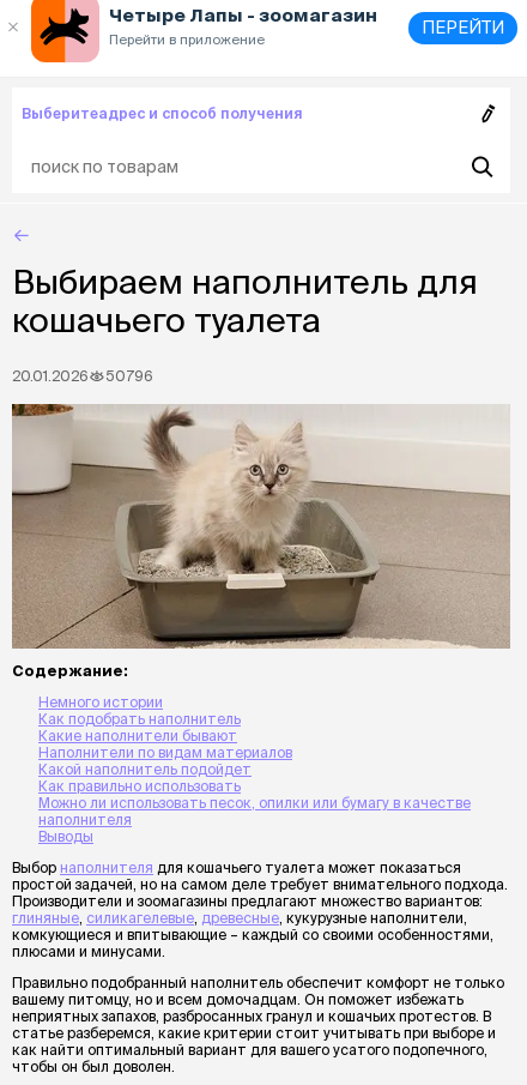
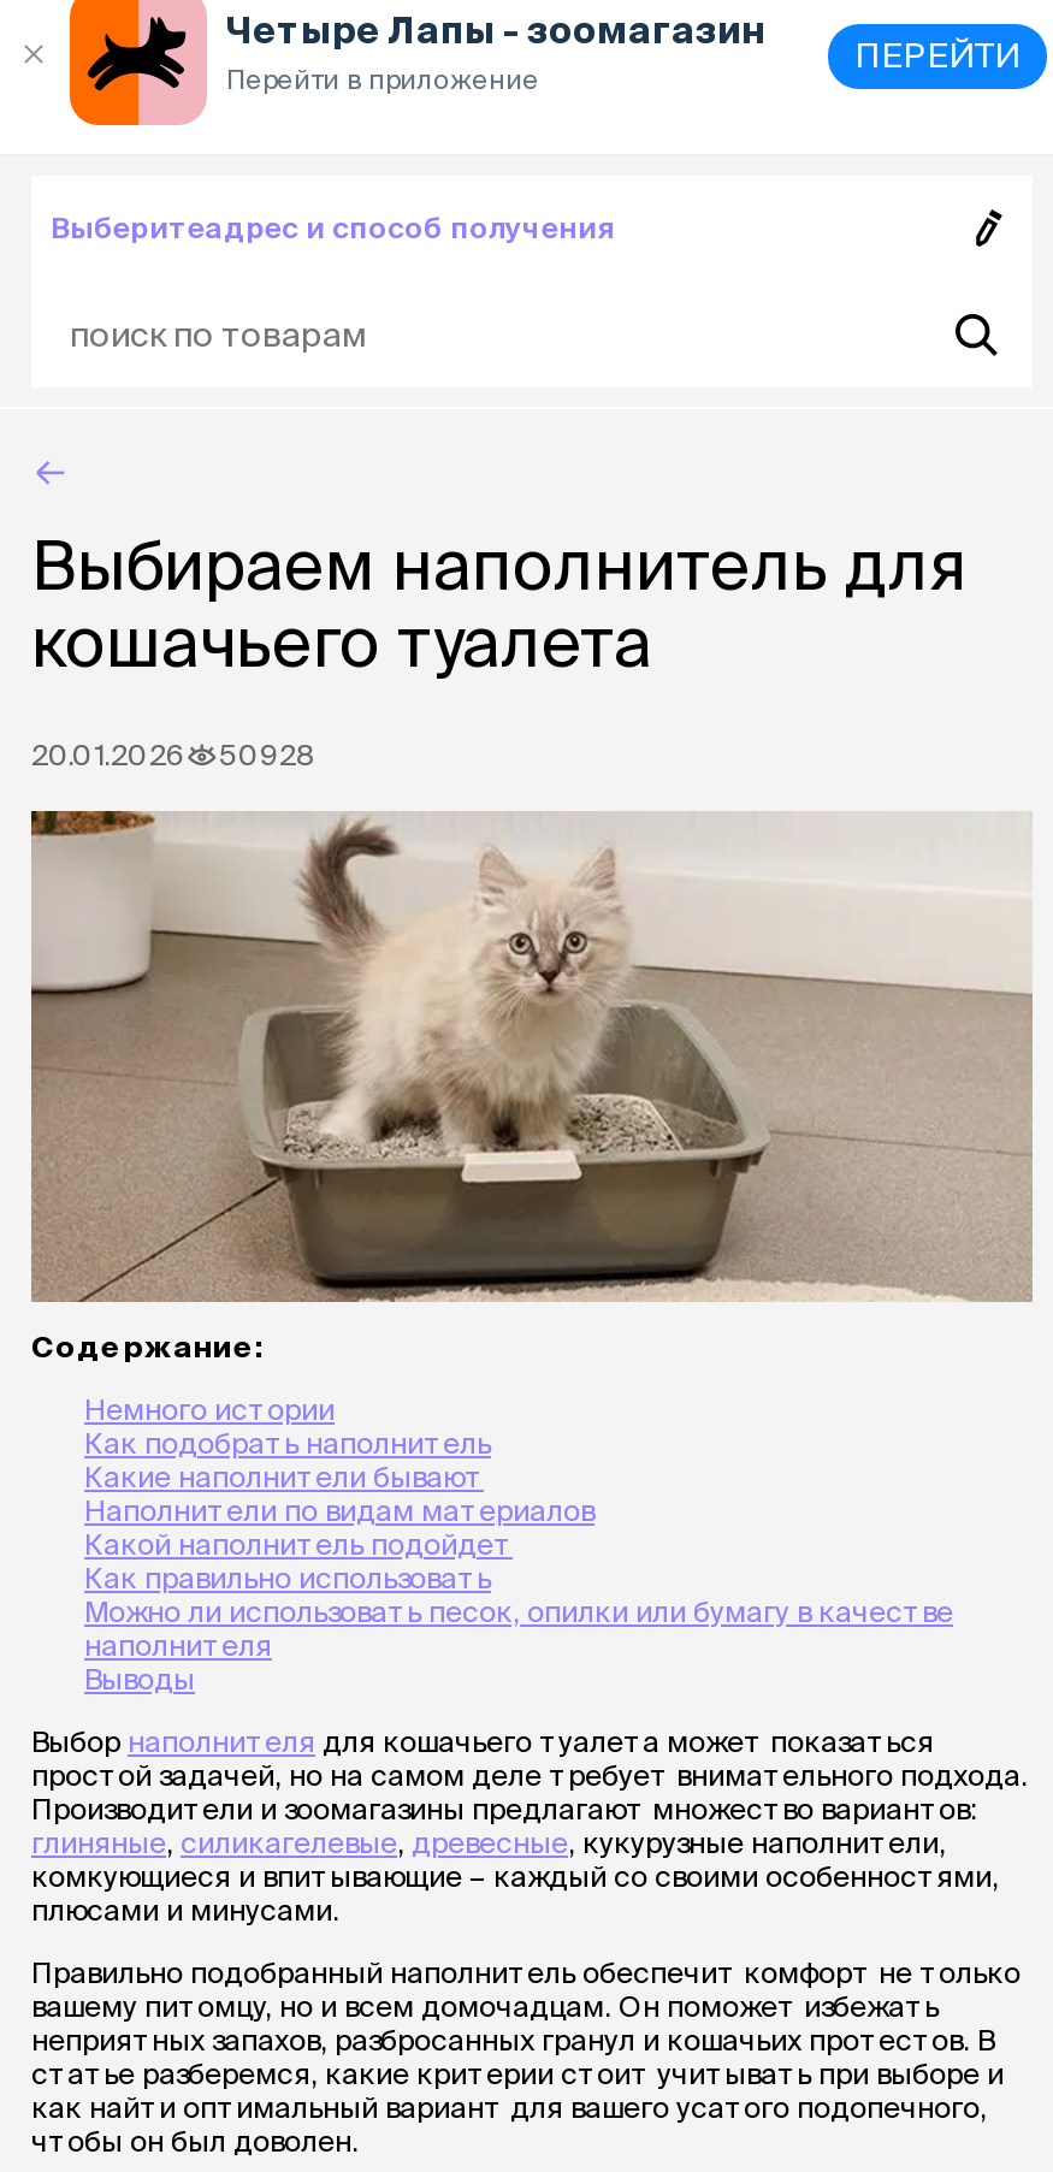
- 20.01.2026 50796
+ 20.01.2026 50928
